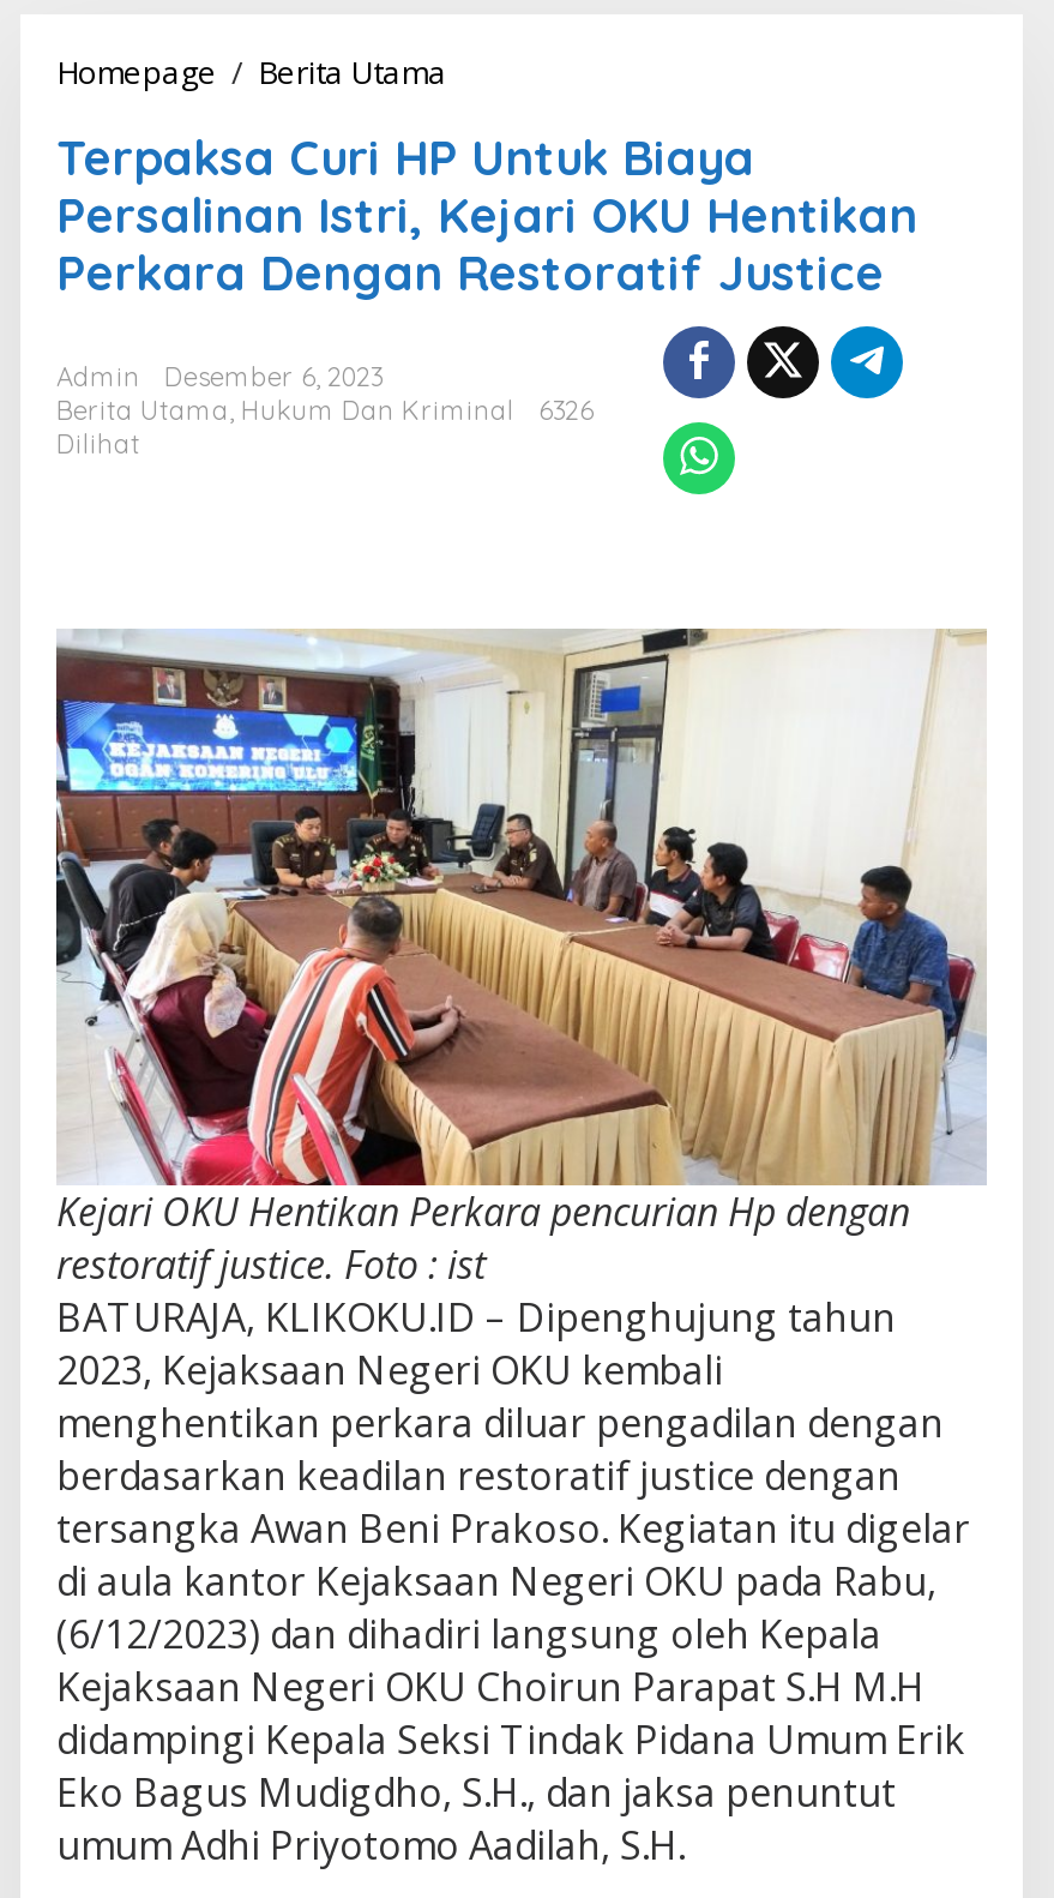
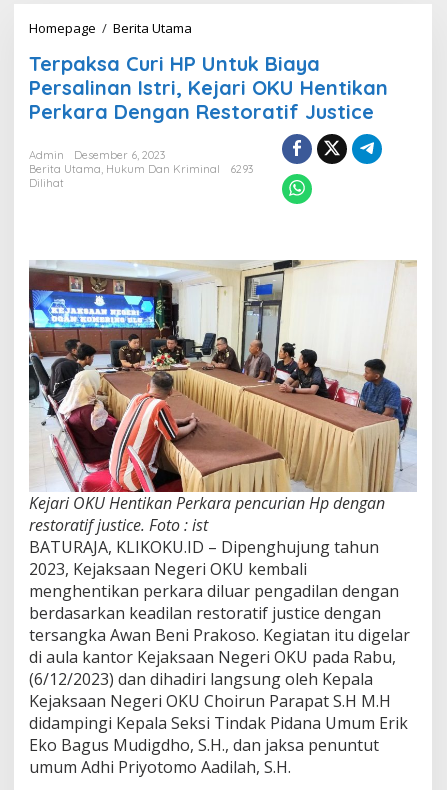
- 6326
+ 6293
